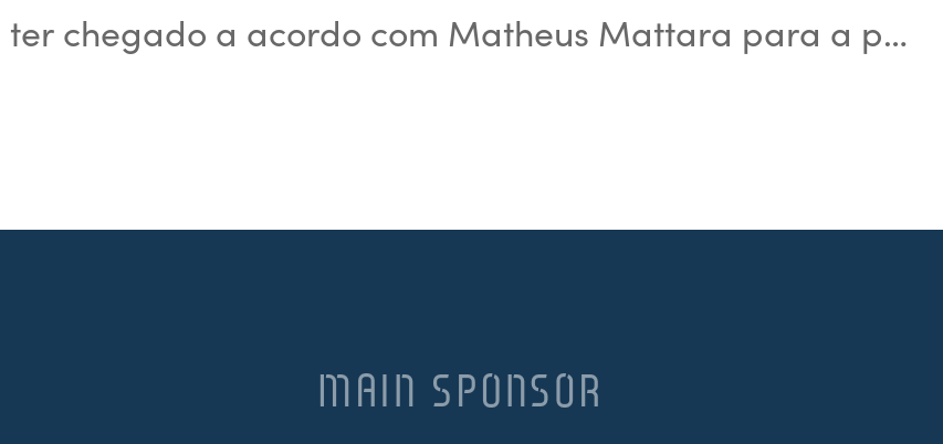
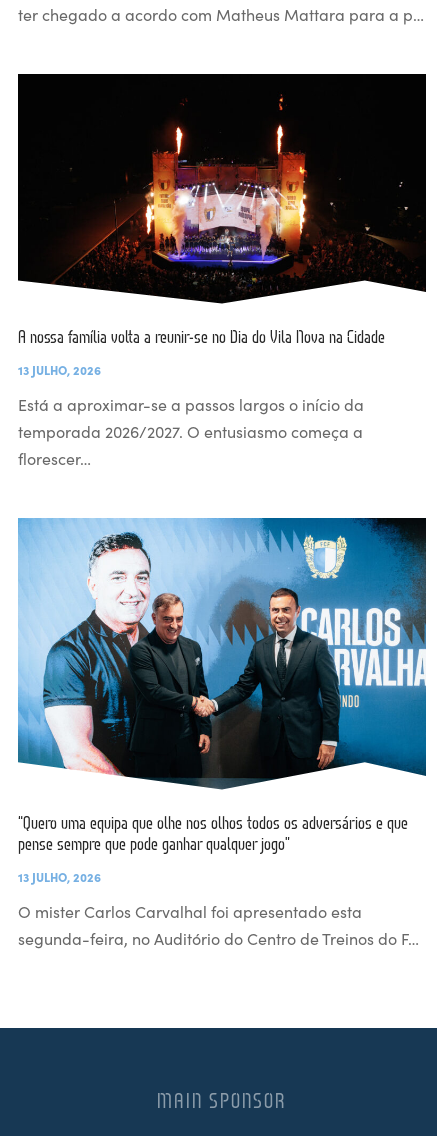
+ [image]
+ A nossa família volta a reunir-se no Dia do Vila Nova na Cidade
+ 13 JULHO, 2026
+ Está a aproximar-se a passos largos o início da
+ temporada 2026/2027. O entusiasmo começa a
+ florescer…

+ [image]
+ “Quero uma equipa que olhe nos olhos todos os adversários e que
+ pense sempre que pode ganhar qualquer jogo”
+ 13 JULHO, 2026
+ O mister Carlos Carvalhal foi apresentado esta
+ segunda-feira, no Auditório do Centro de Treinos do F…
